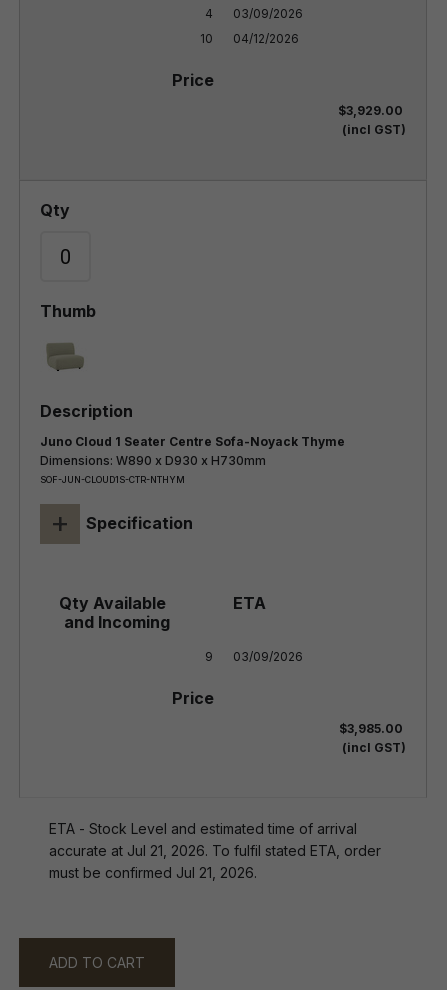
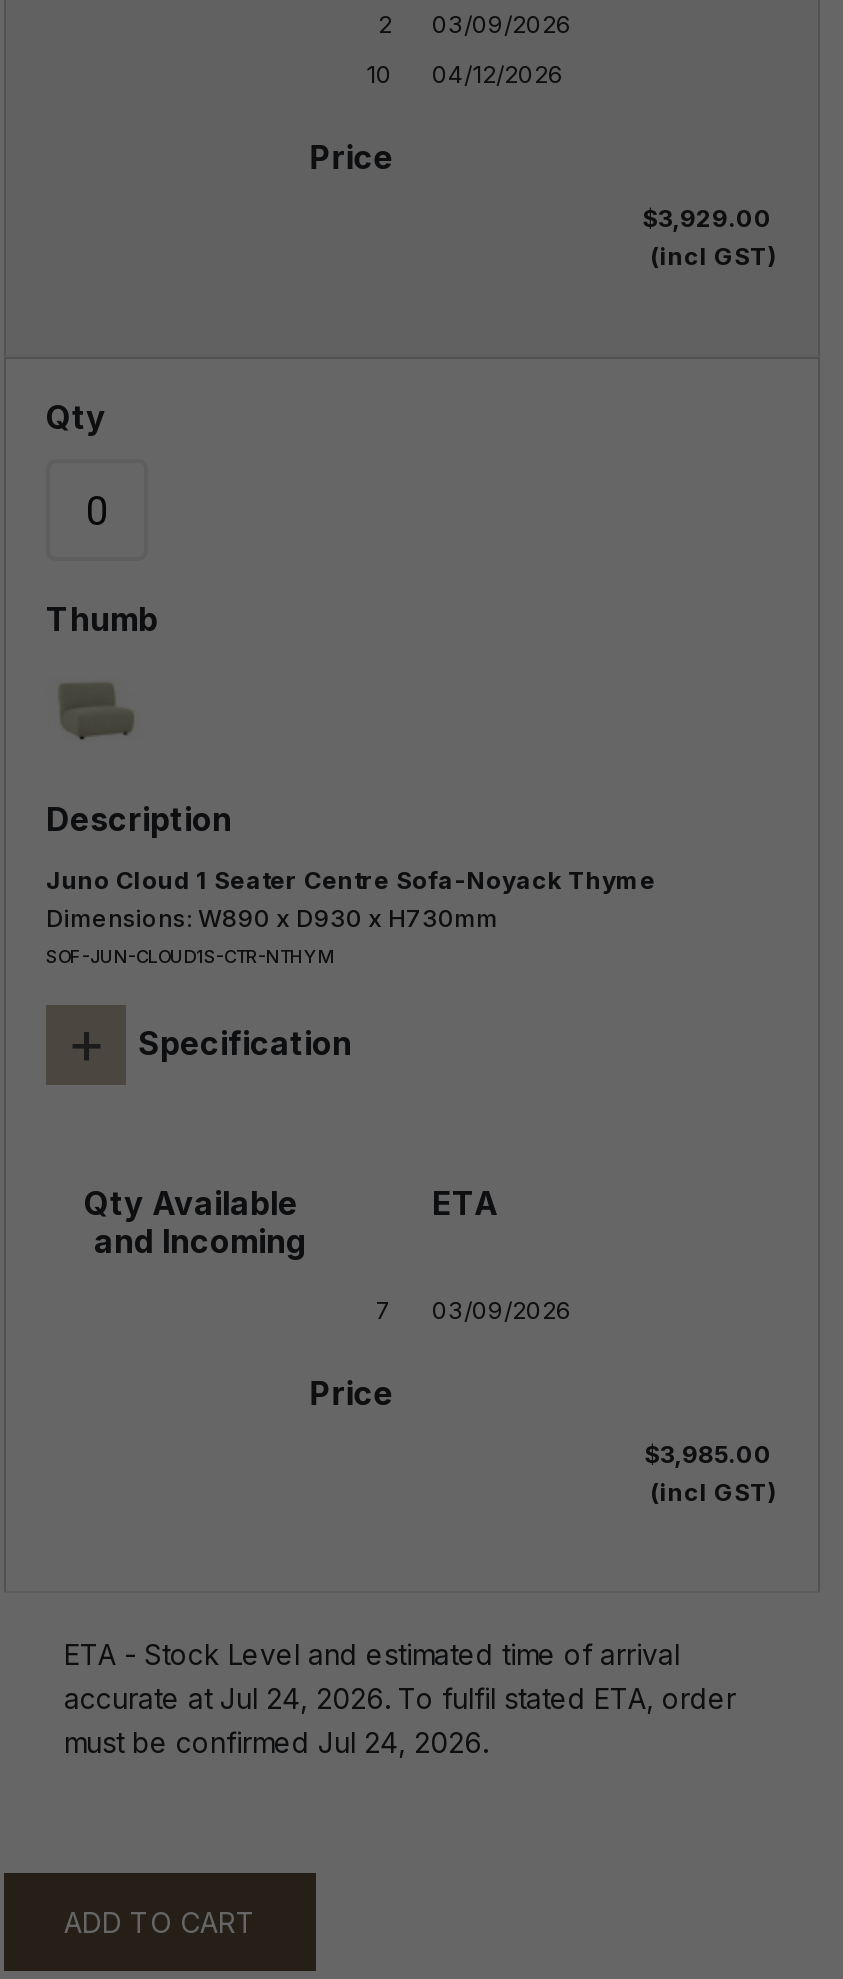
- 4 03/09/2026
+ 2 03/09/2026

- 9 03/09/2026
+ 7 03/09/2026

- accurate at Jul 21, 2026. To fulfil stated ETA, order
+ accurate at Jul 24, 2026. To fulfil stated ETA, order

- must be confirmed Jul 21, 2026.
+ must be confirmed Jul 24, 2026.
